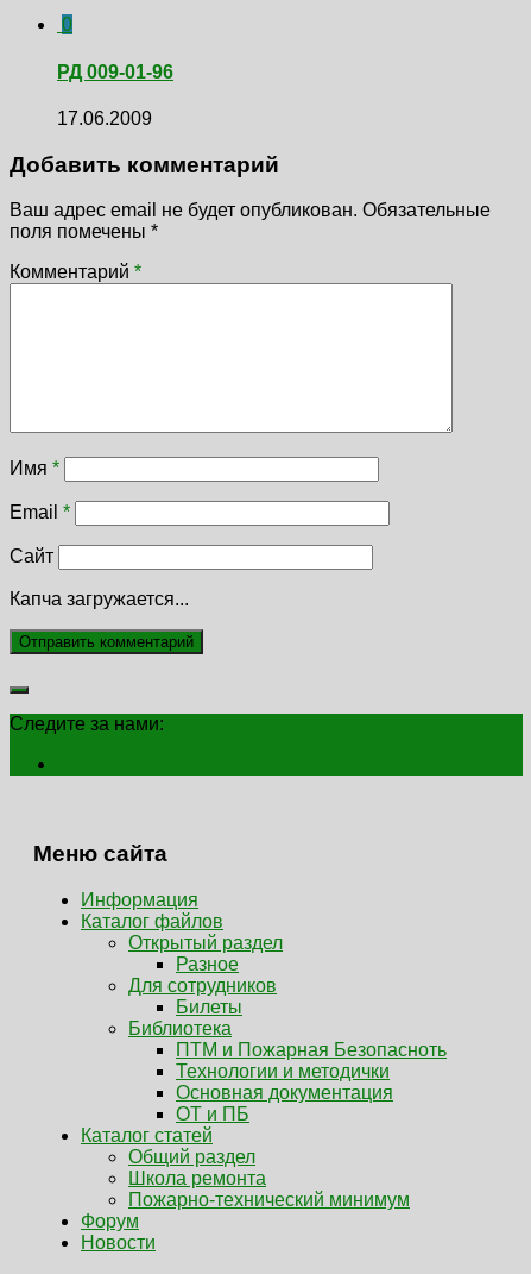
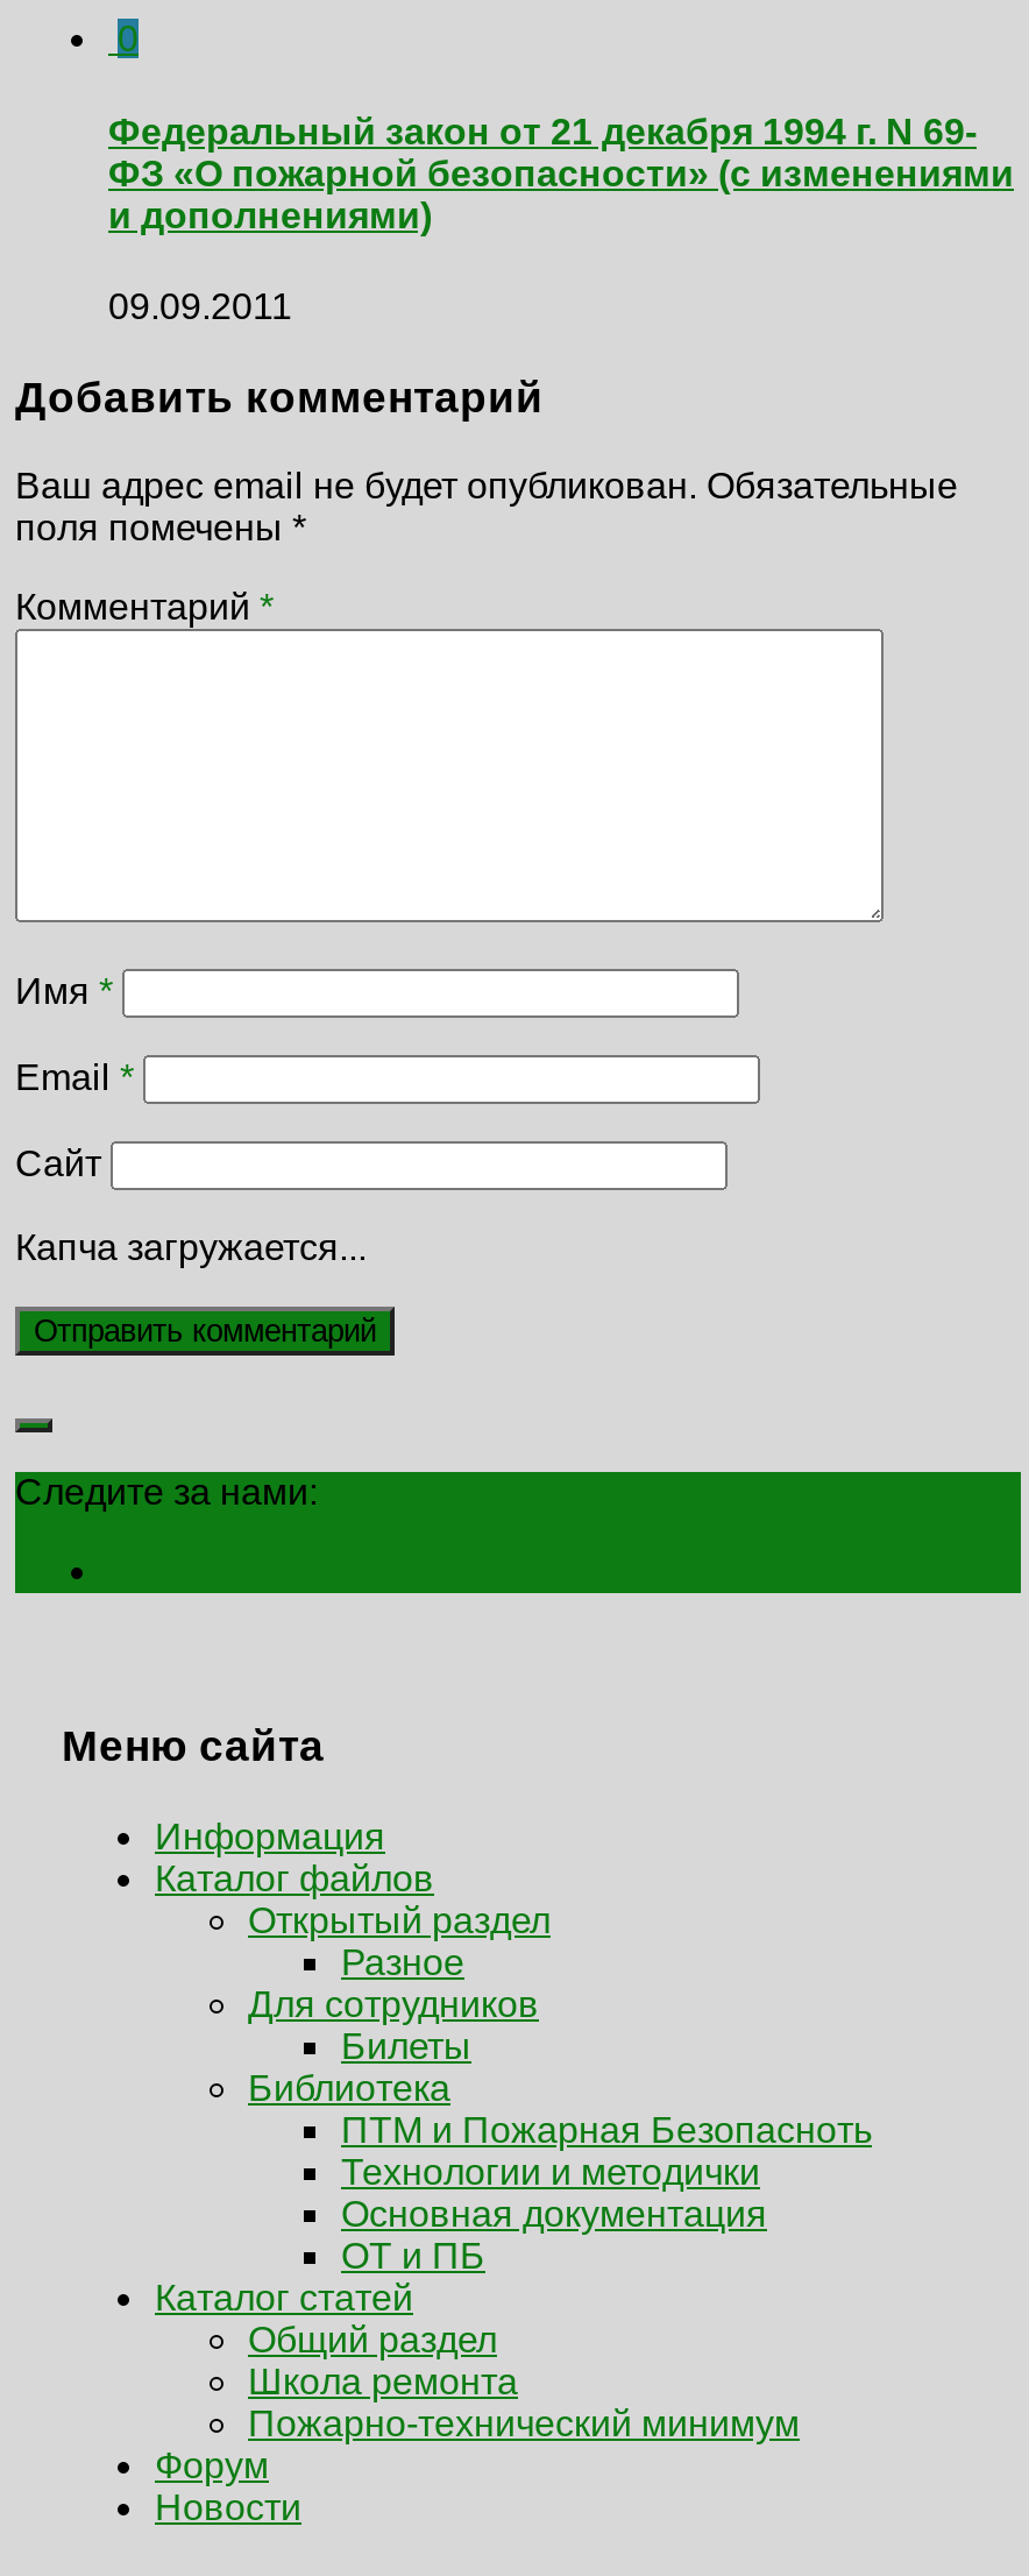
- РД 009-01-96
+ Федеральный закон от 21 декабря 1994 г. N 69-
+ ФЗ «О пожарной безопасности» (с изменениями
+ и дополнениями)

- 17.06.2009
+ 09.09.2011
